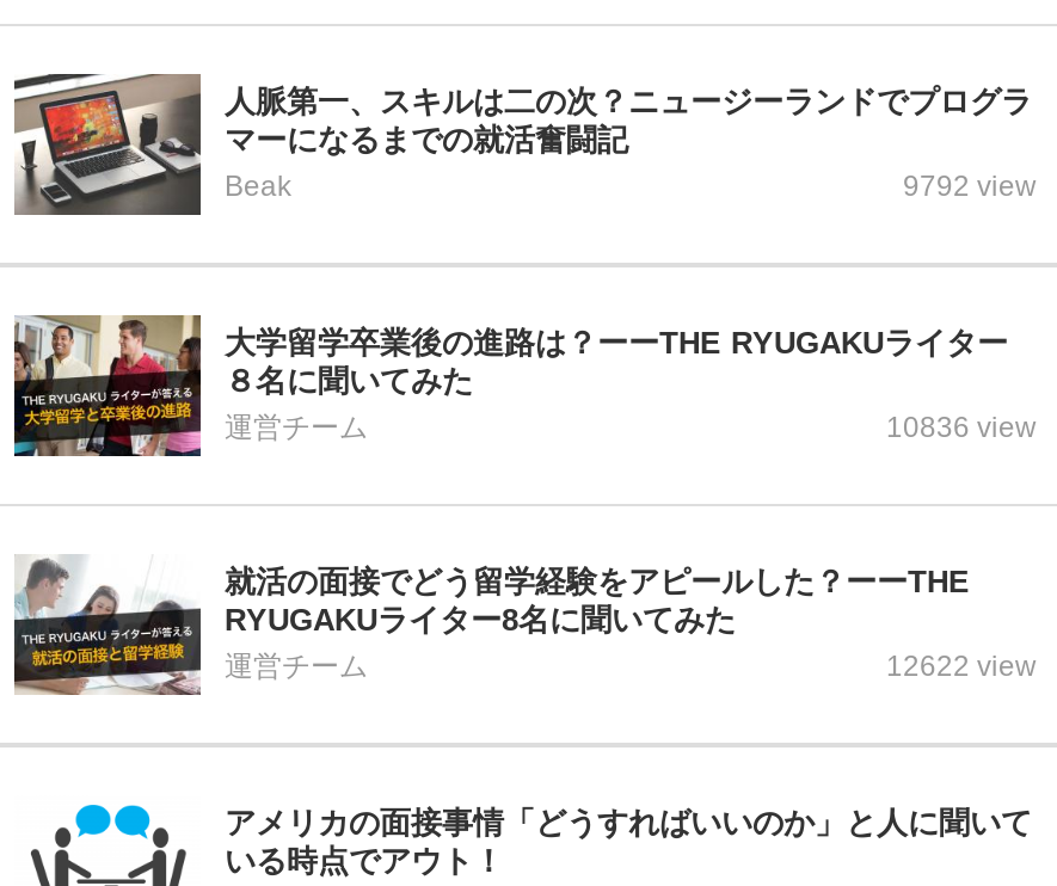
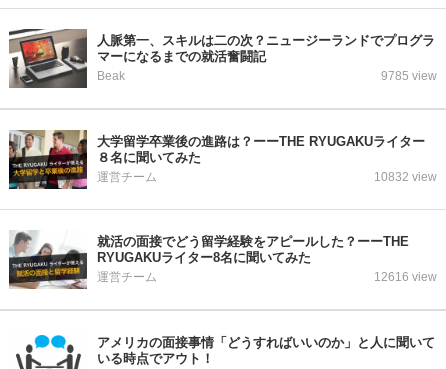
- 9792 view
+ 9785 view

- 10836 view
+ 10832 view

- 12622 view
+ 12616 view
